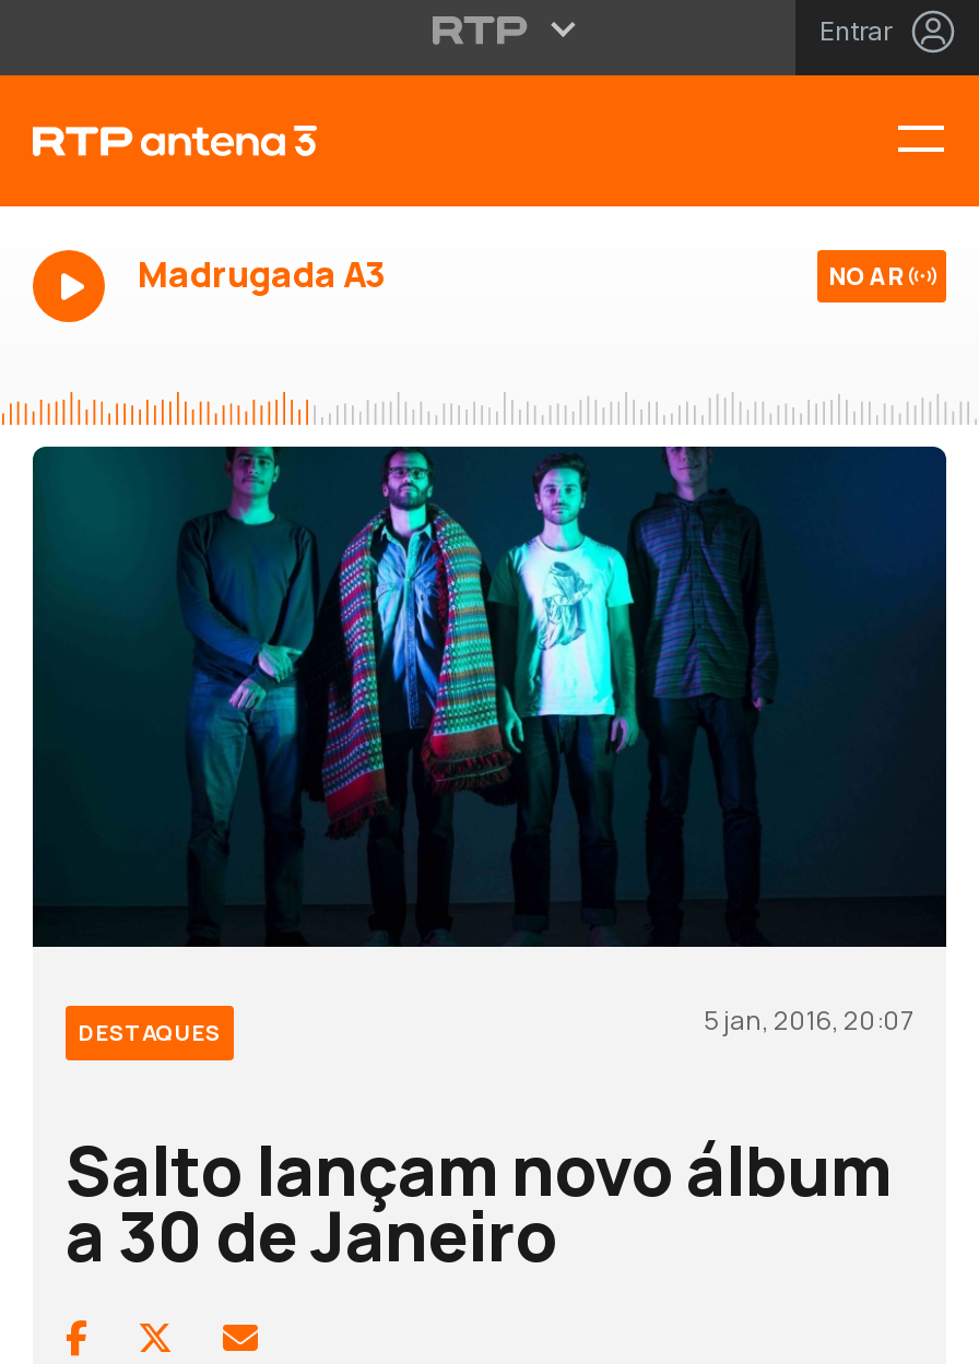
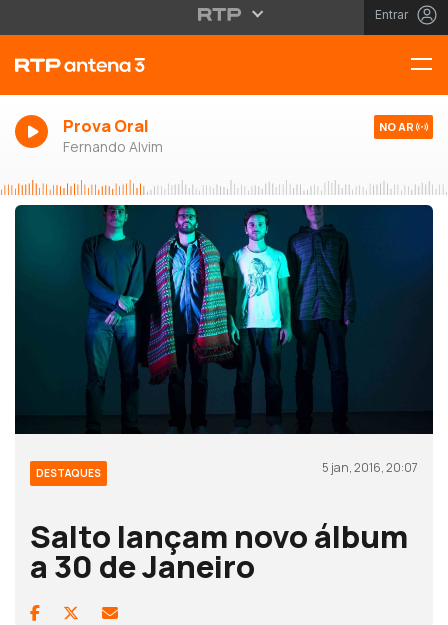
- Madrugada A3
+ Prova Oral
+ Fernando Alvim
